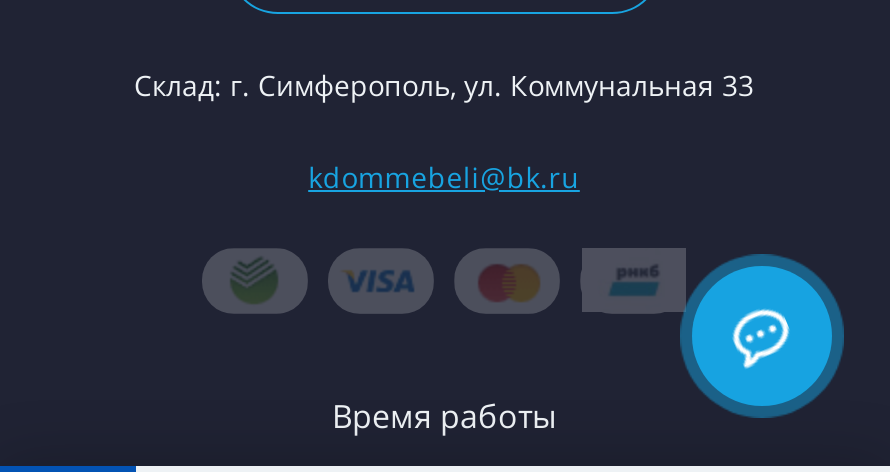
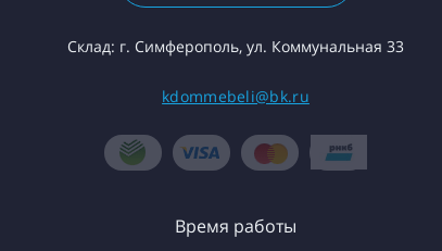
- [image]
